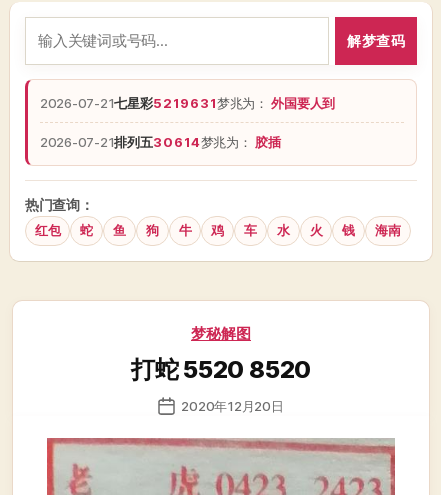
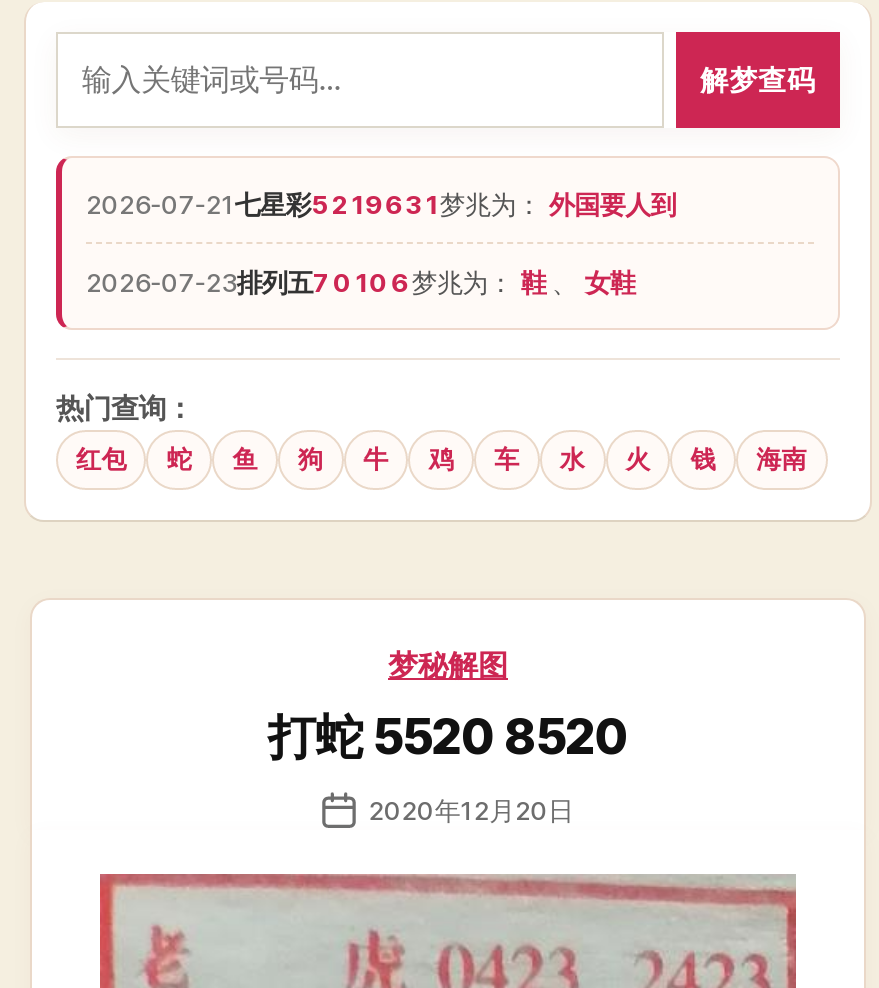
- 2026-07-21排列五30614梦兆为：胶插
+ 2026-07-23排列五70106梦兆为：鞋、 女鞋
